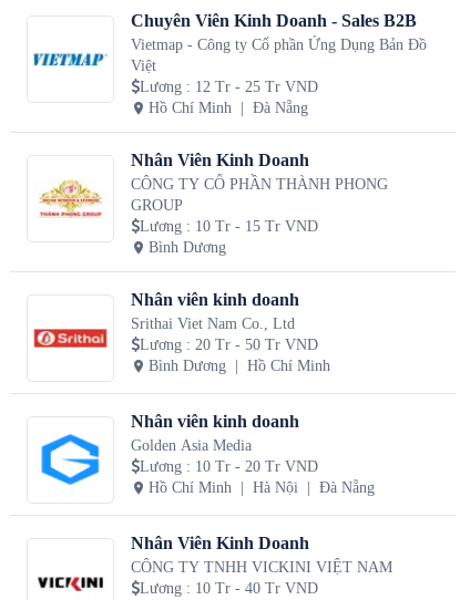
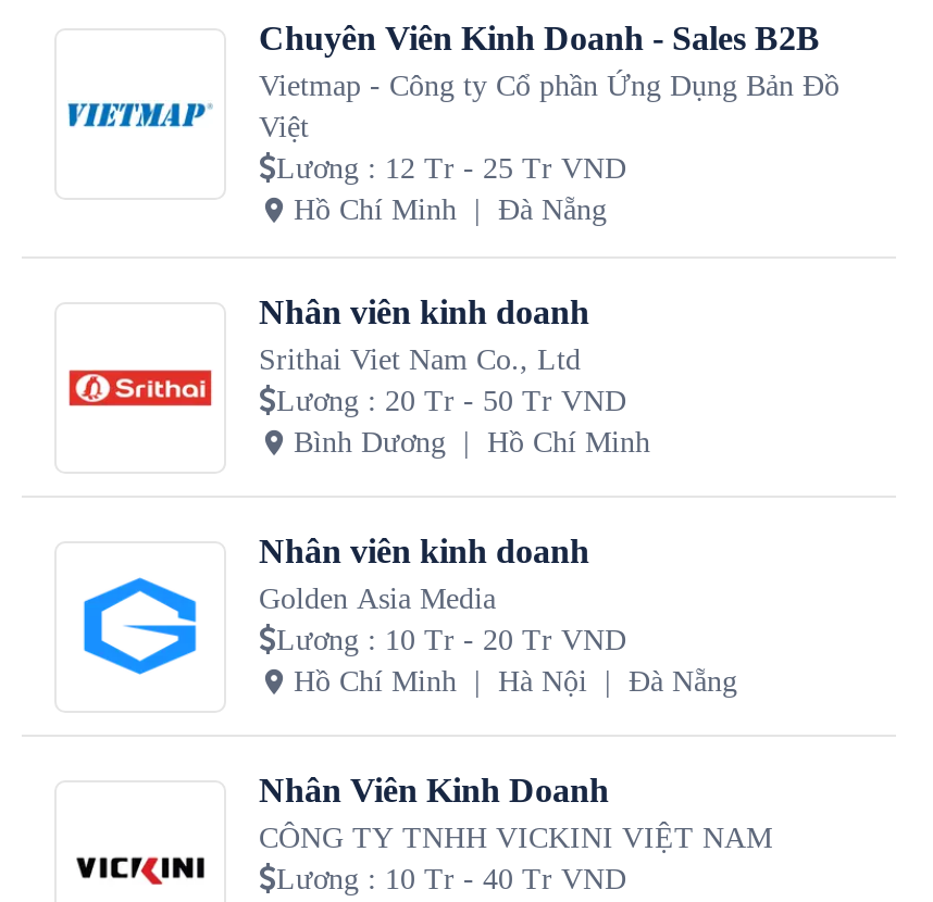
- [image]
- Nhân Viên Kinh Doanh
- CÔNG TY CỔ PHẦN THÀNH PHONG
- GROUP
- Lương: 10 Tr - 15 Tr VND
- Bình Dương
